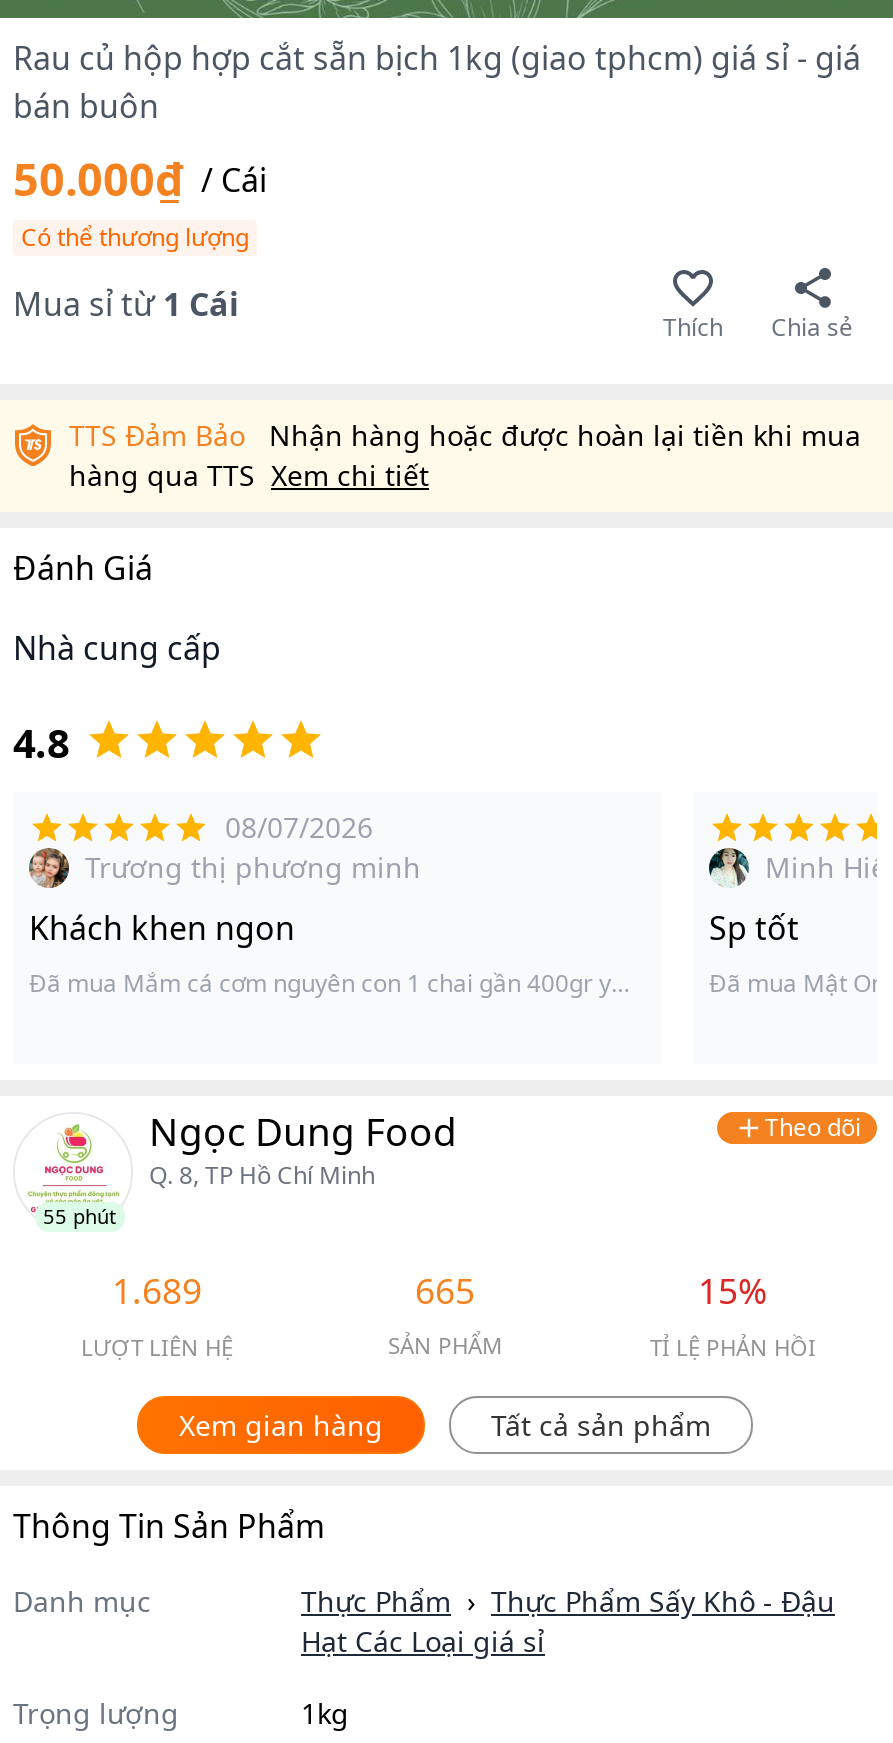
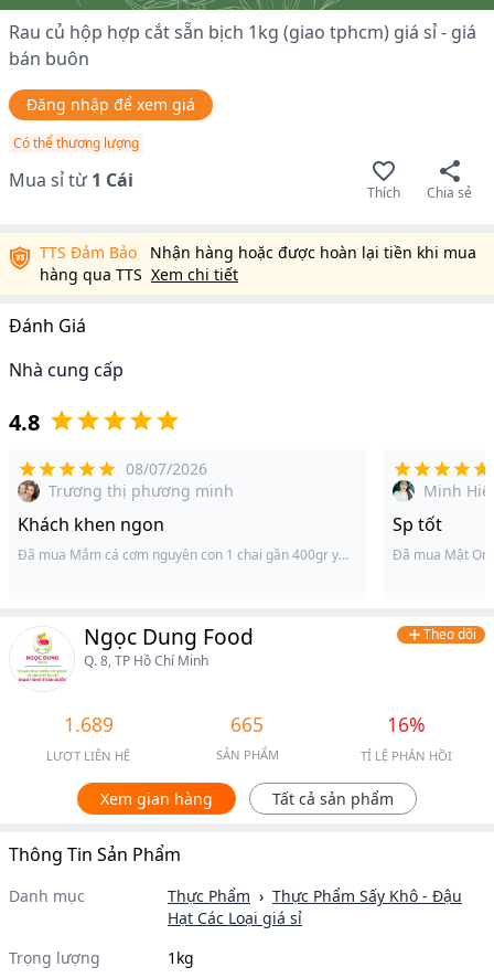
- 50.000₫ /Cái
+ Đăng nhập để xem giá

- 55 phút

- 15%
+ 16%
